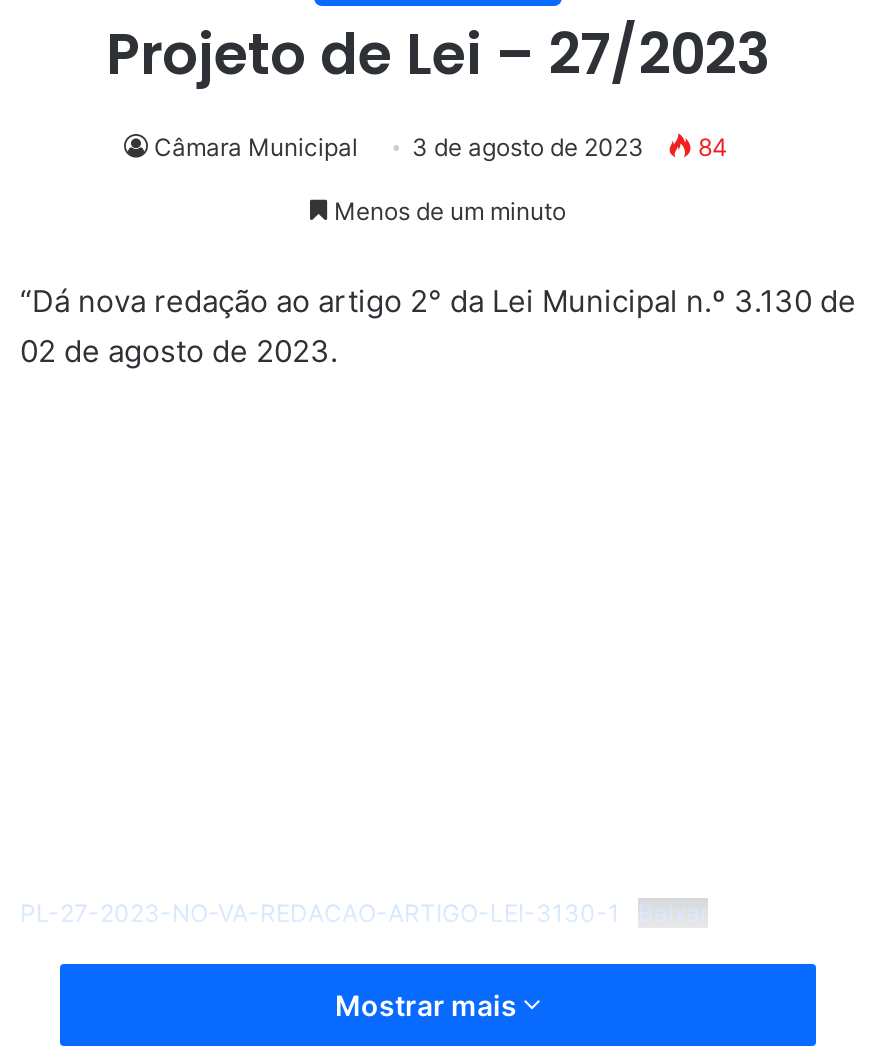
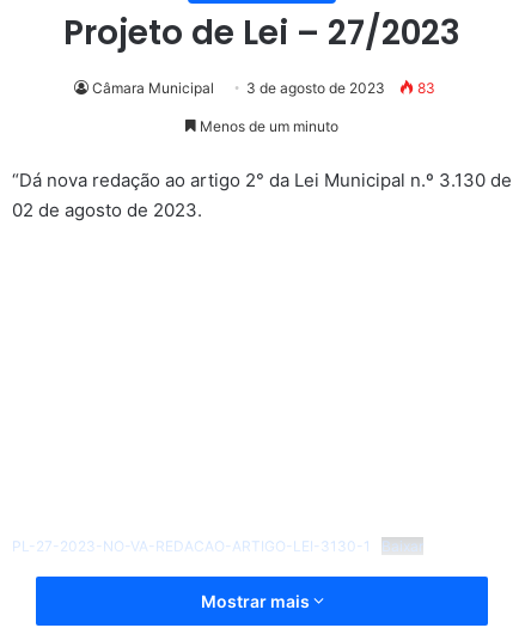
- Câmara Municipal 3 de agosto de 2023 84
+ Câmara Municipal 3 de agosto de 2023 83
